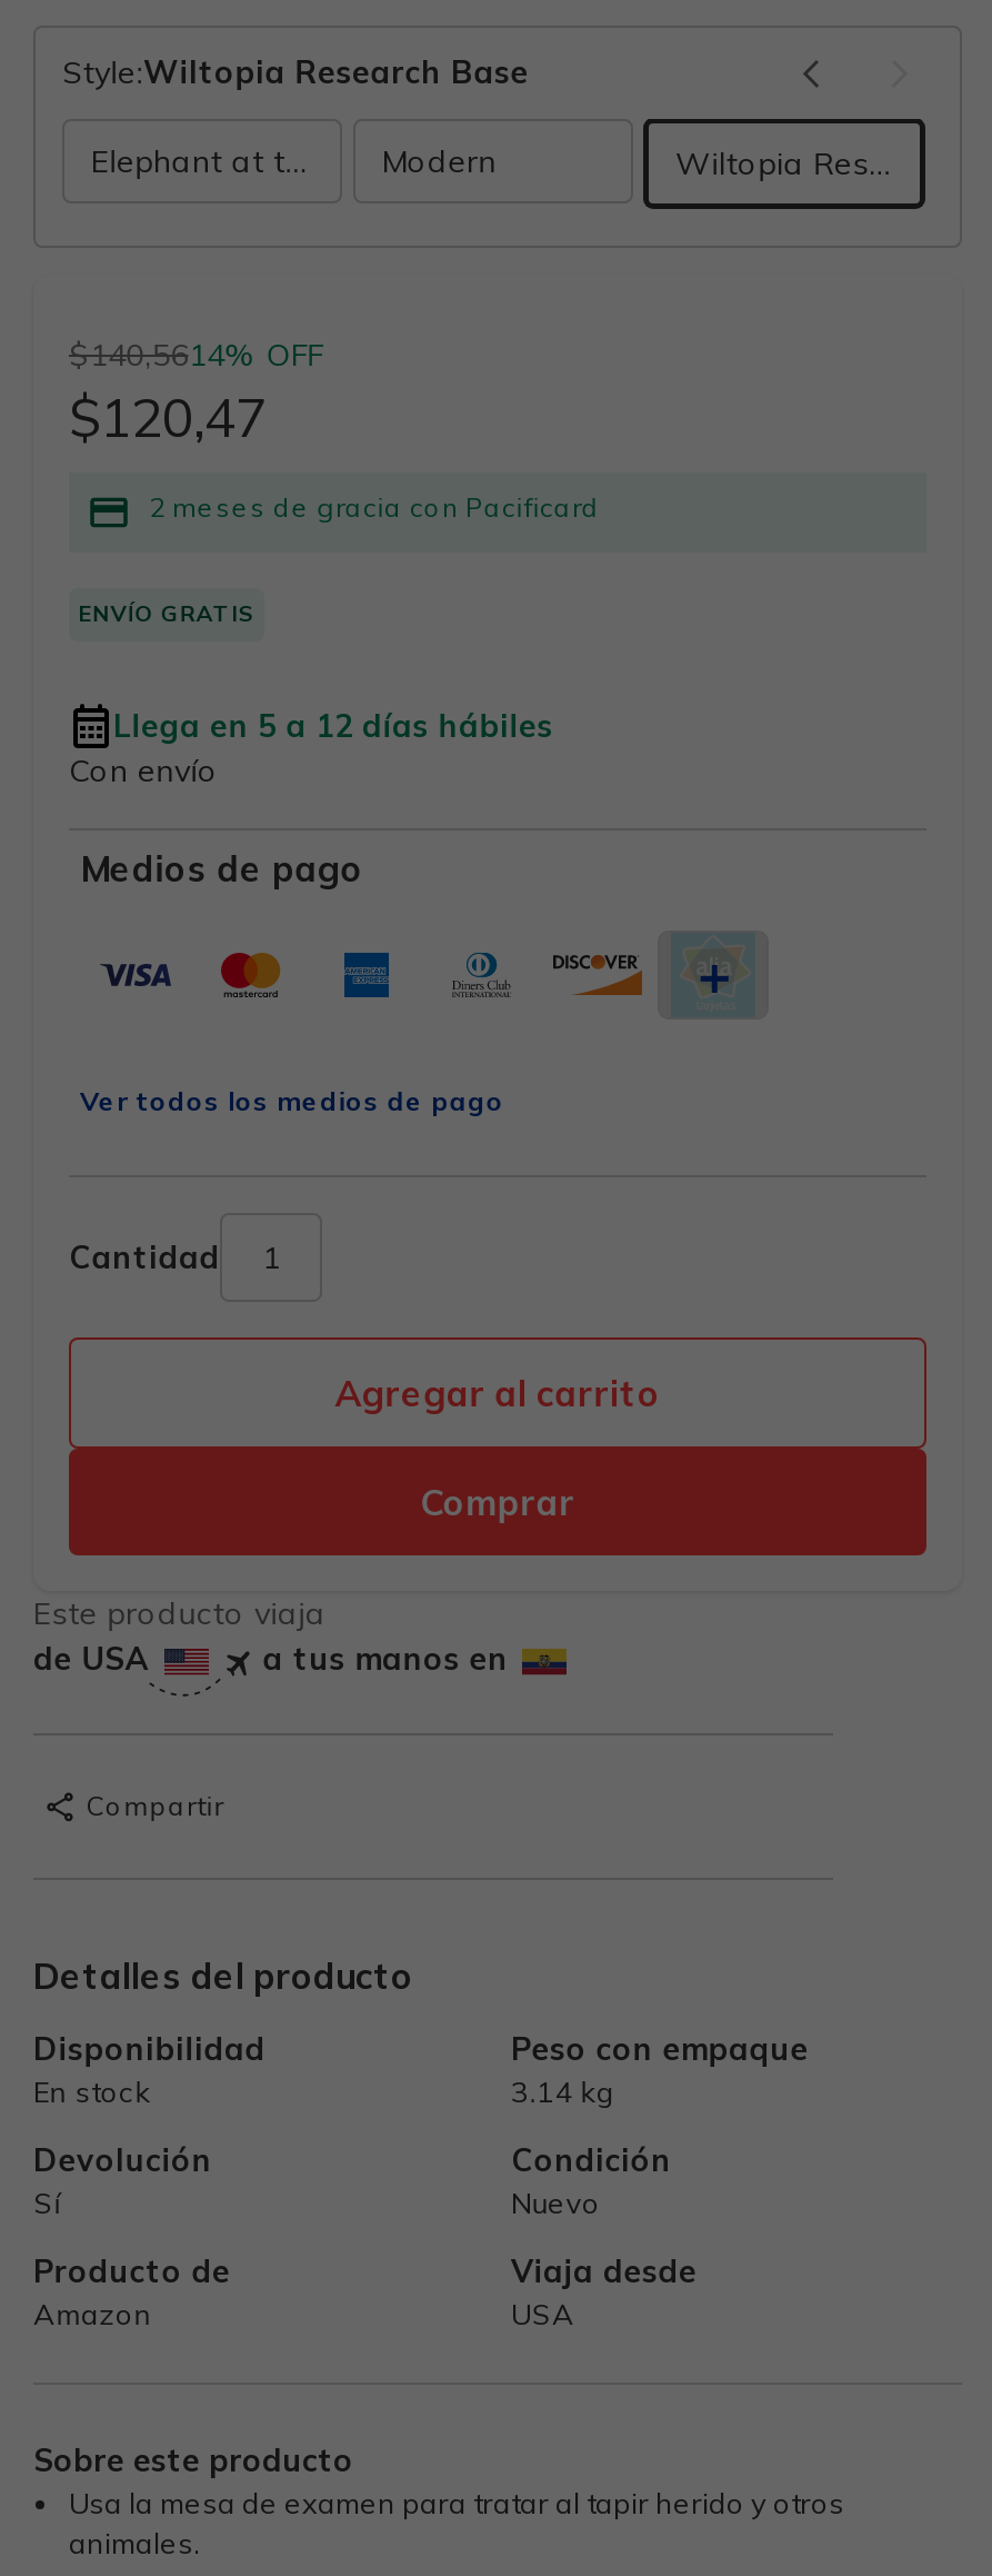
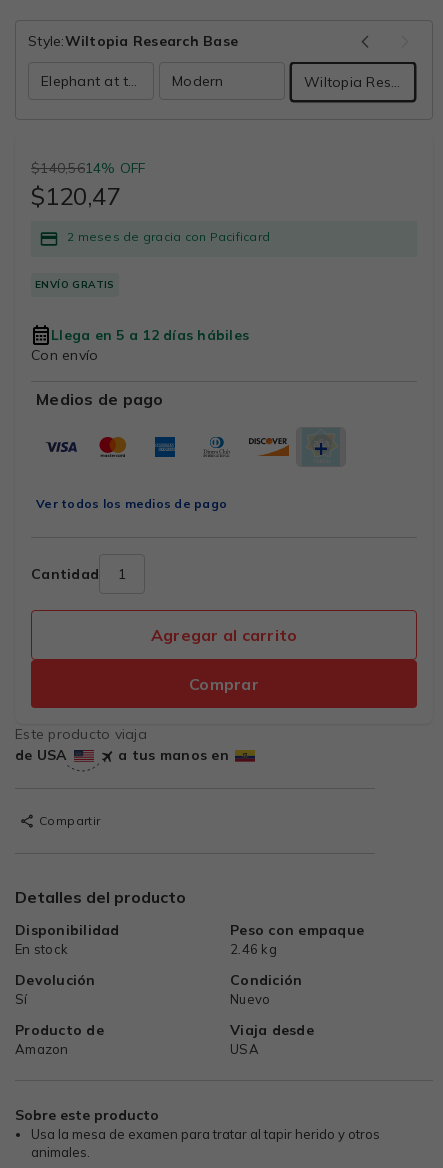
- 3.14 kg
+ 2.46 kg
